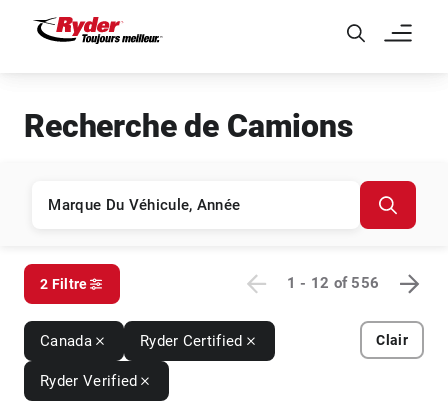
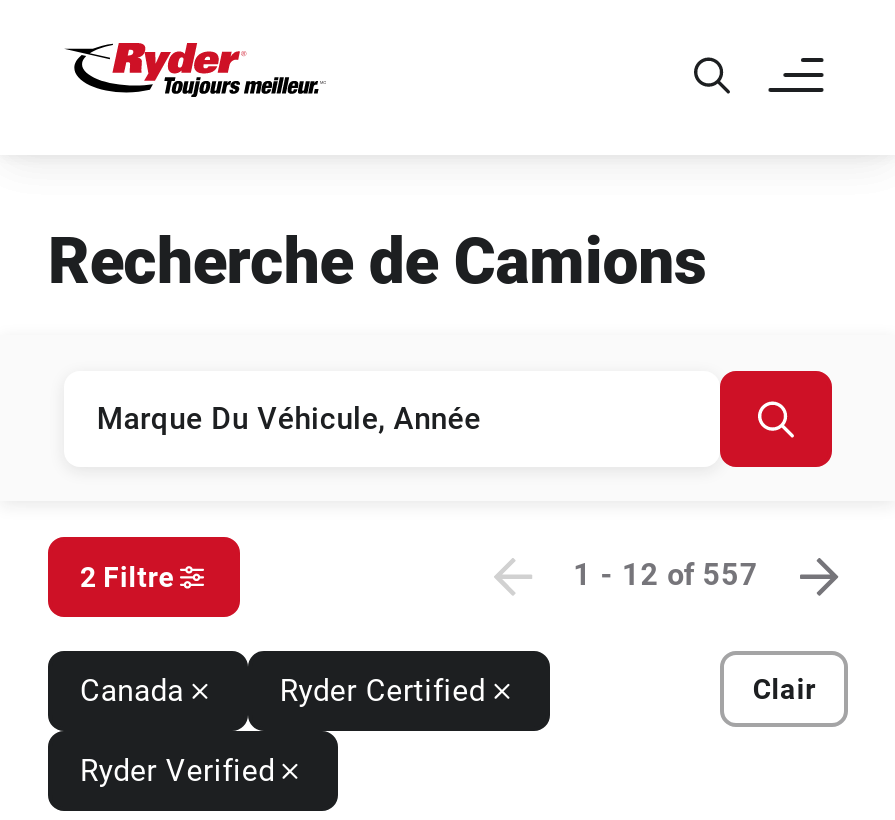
- 1 - 12 of 556
+ 1 - 12 of 557
